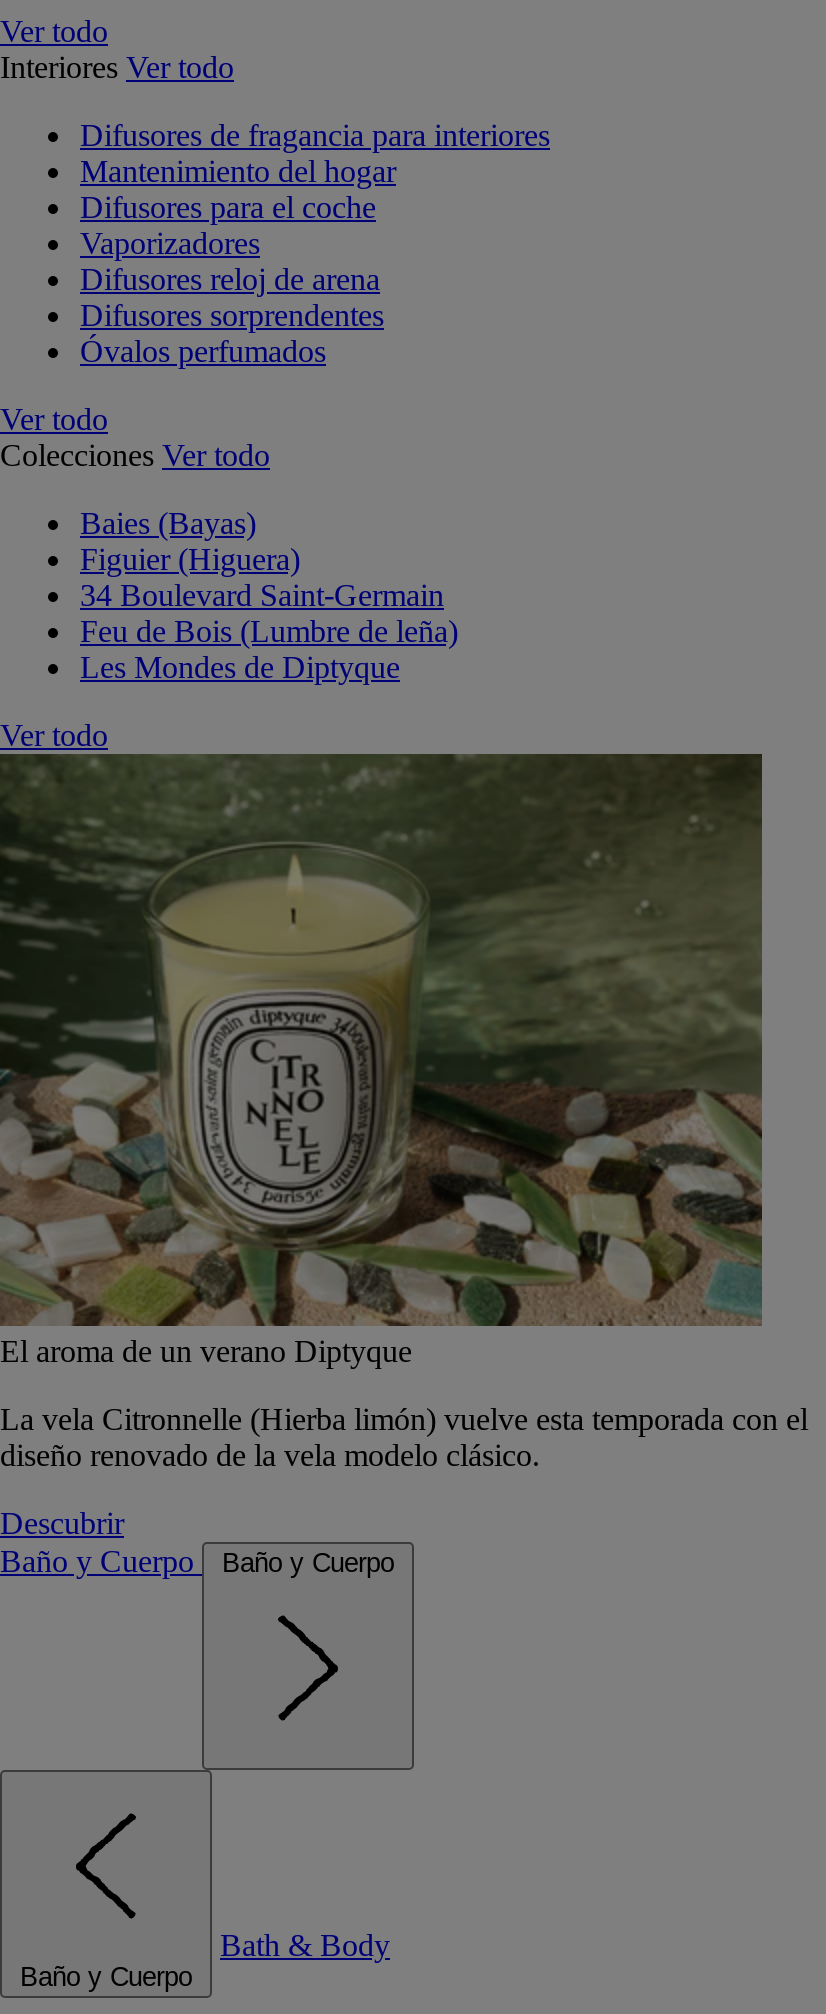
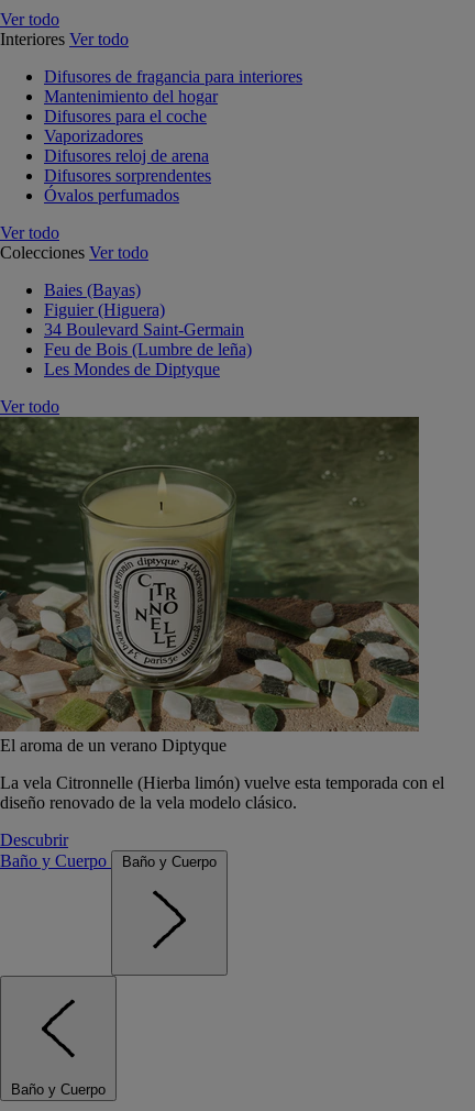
- Bath & Body
